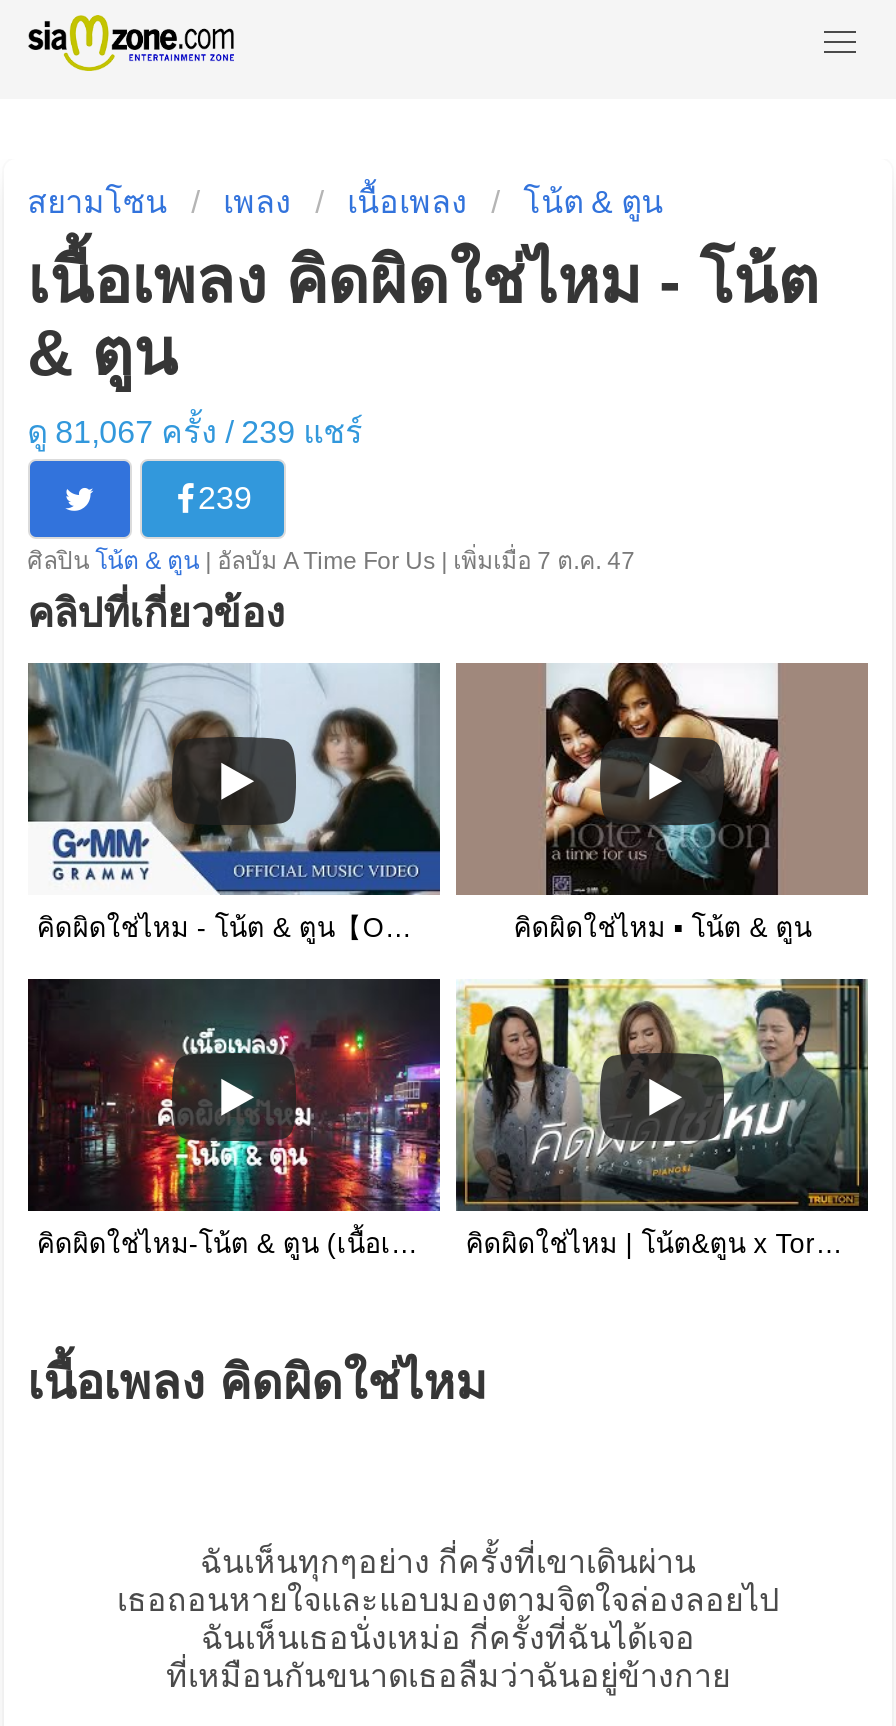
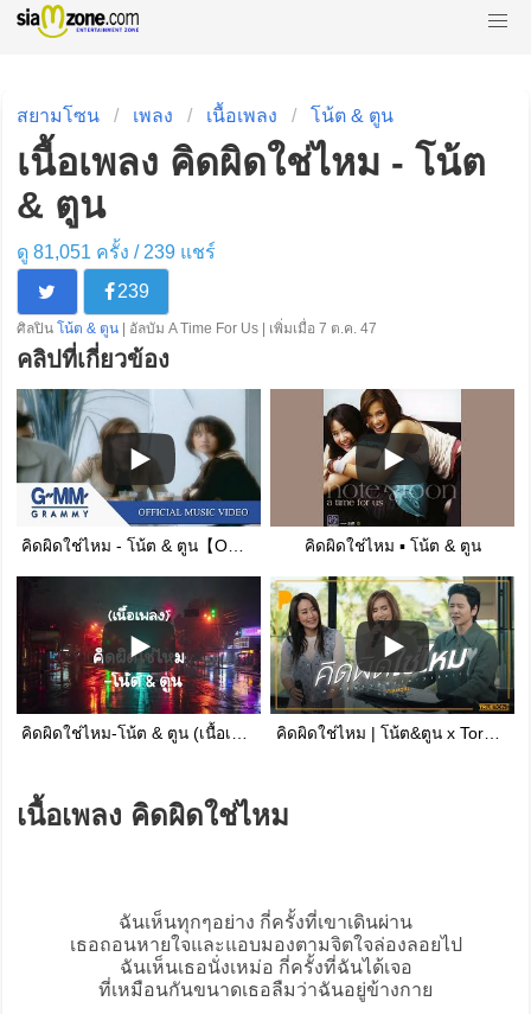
- ดู 81,067 ครั้ง / 239แชร์
+ ดู 81,051 ครั้ง / 239แชร์
